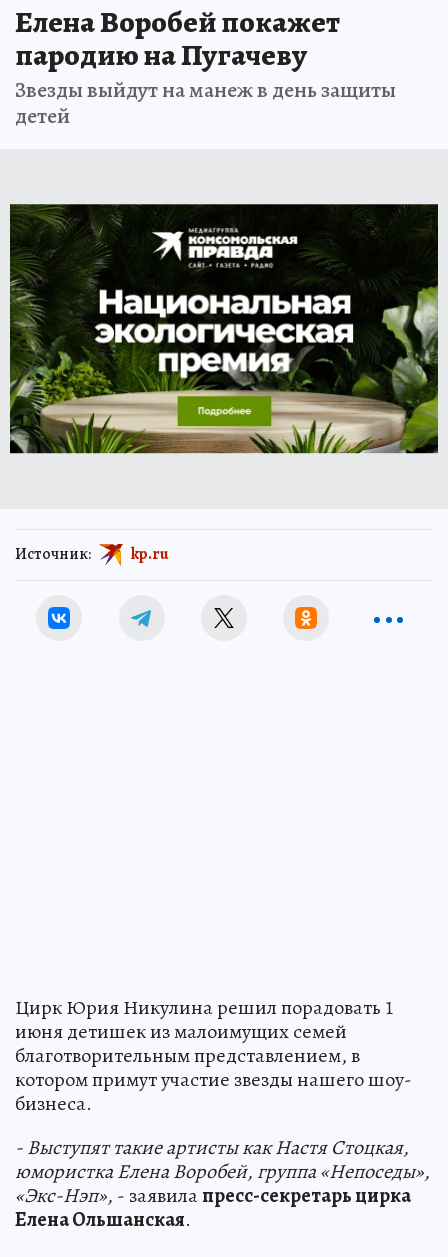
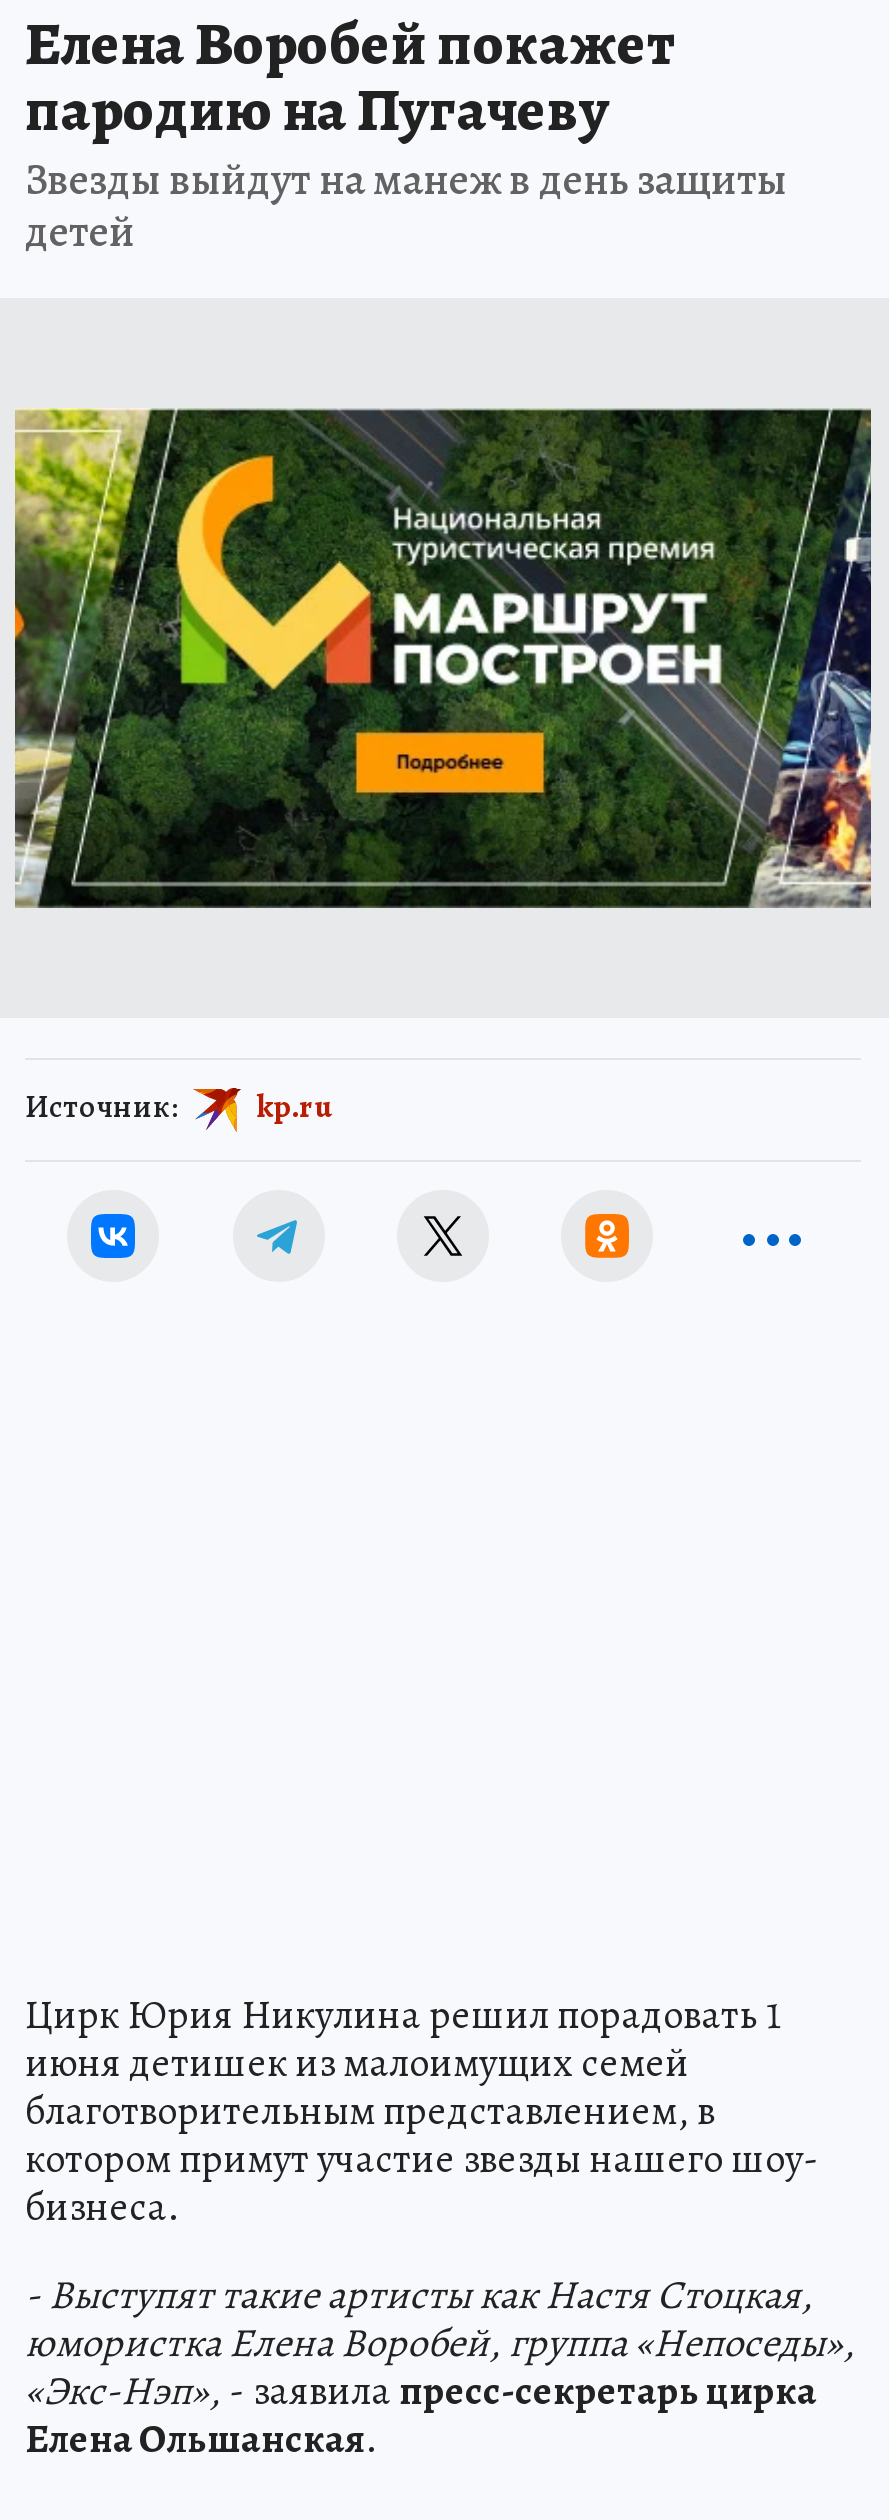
- [image]
+ [image]
